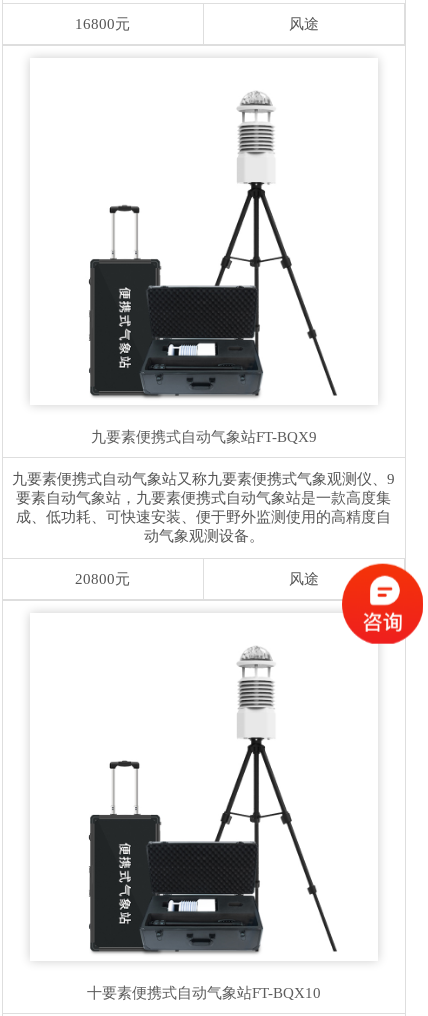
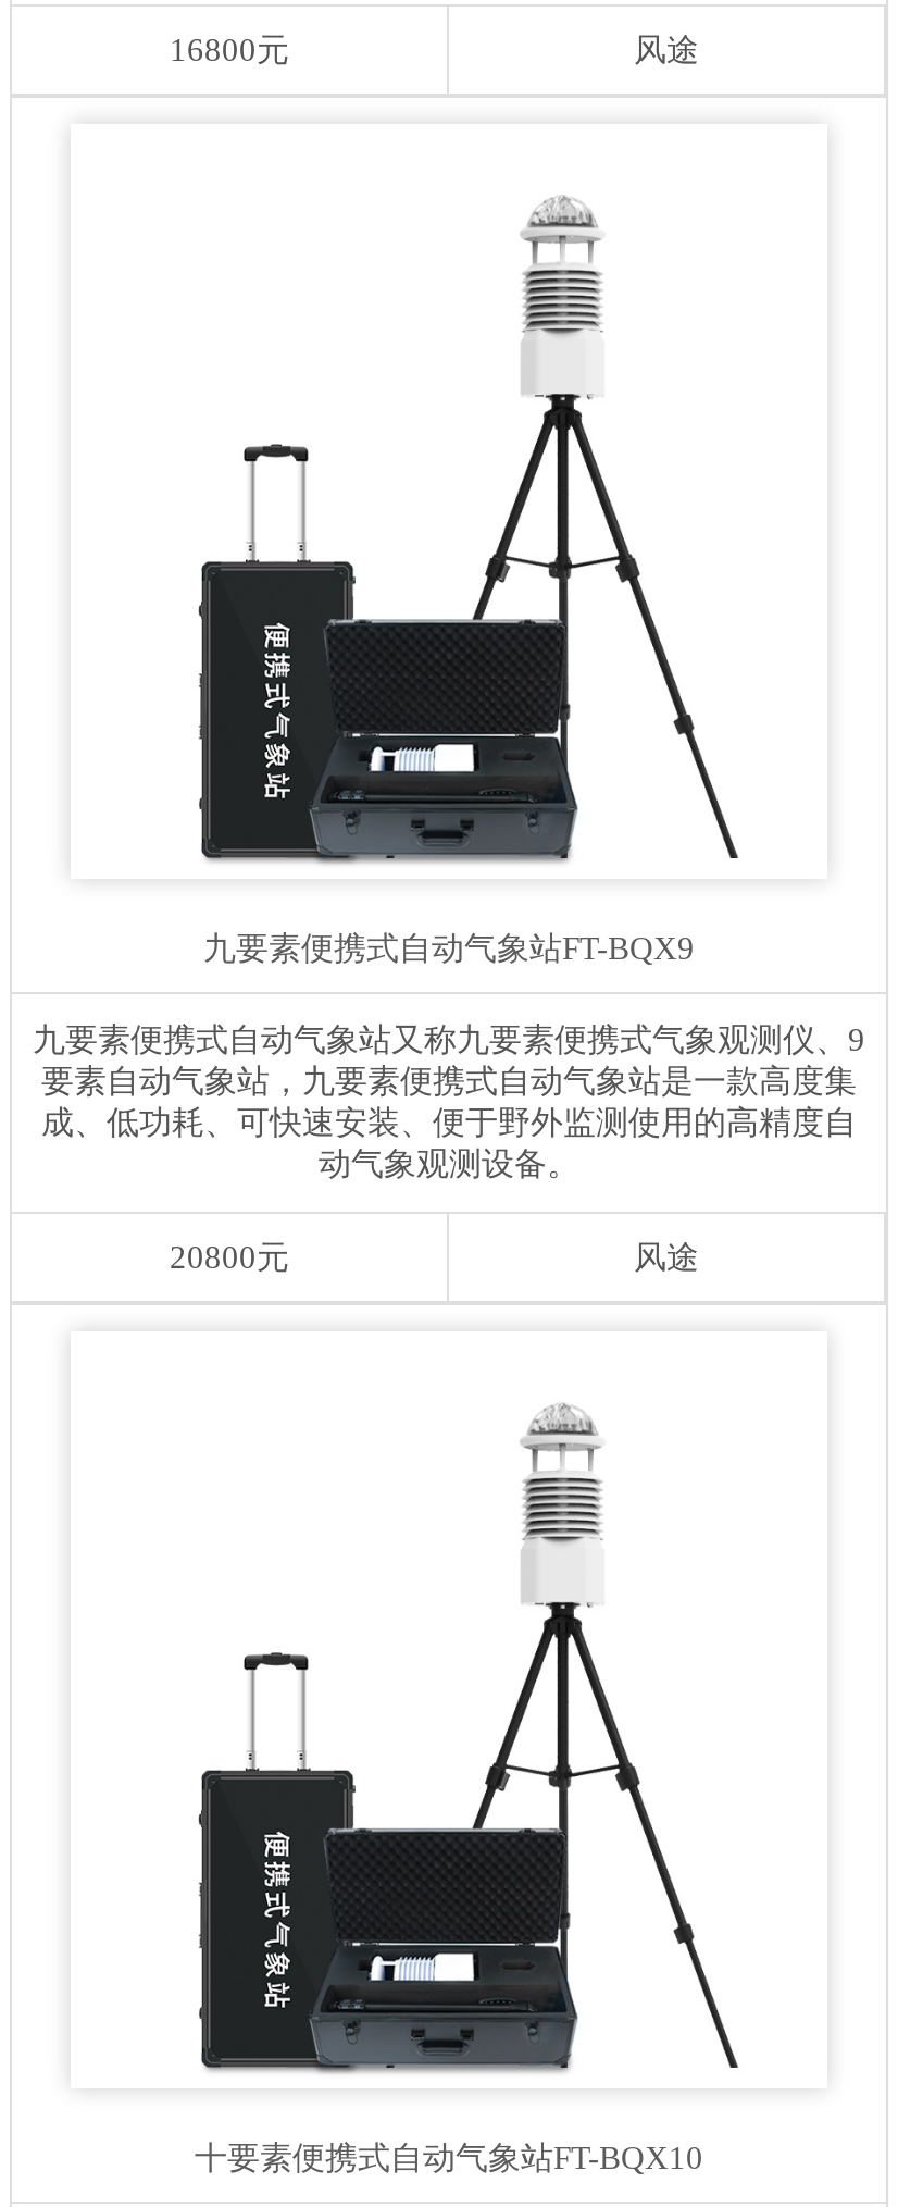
- [image]
